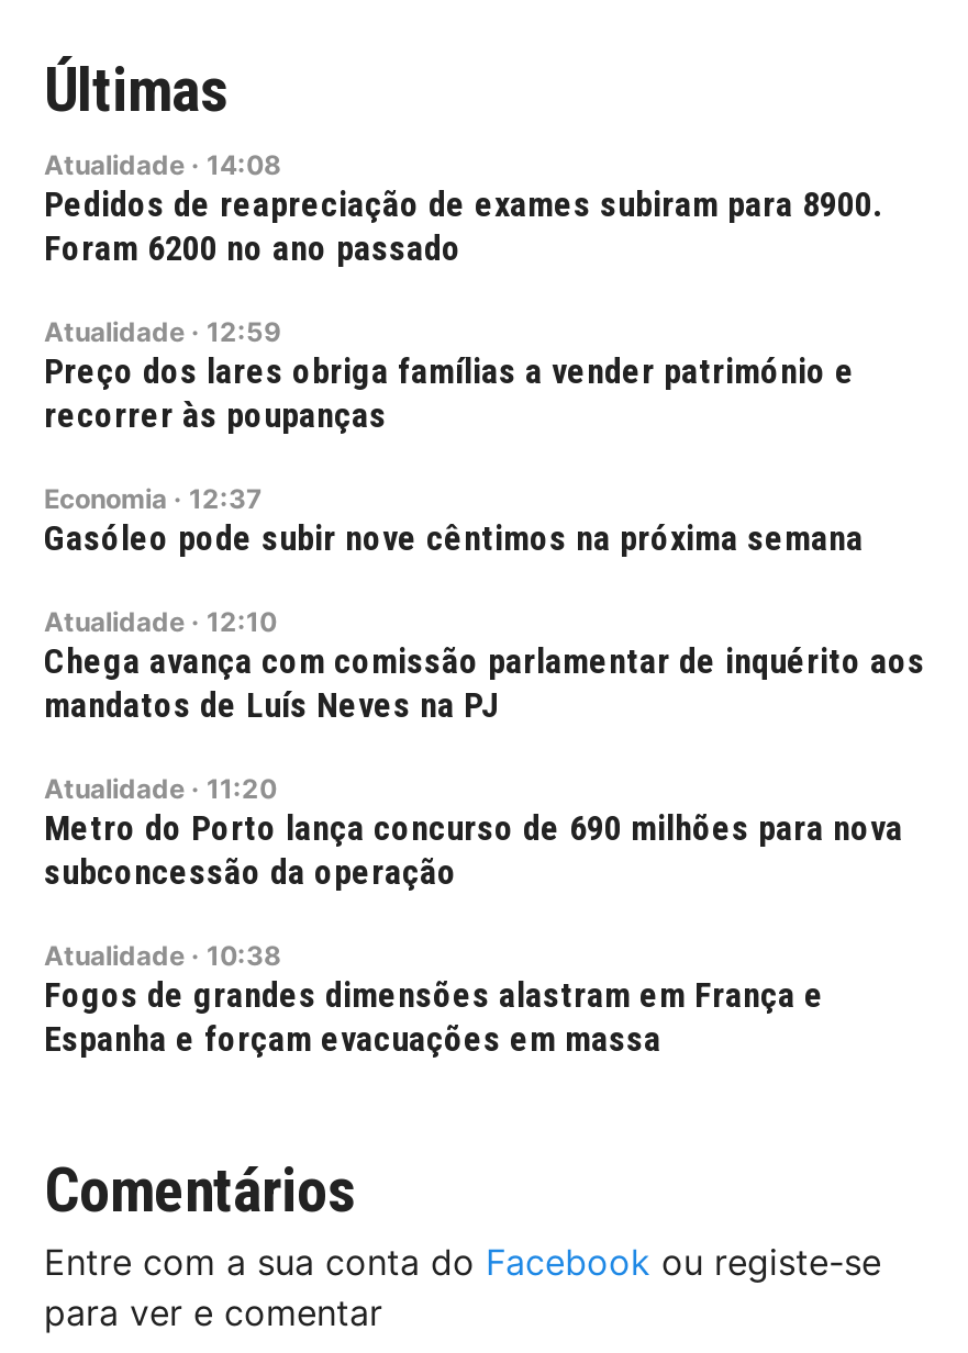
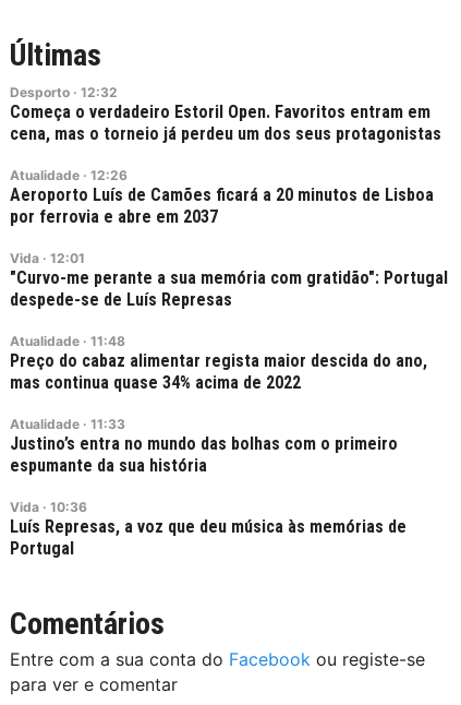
- Atualidade · 14:08
- Pedidos de reapreciação de exames subiram para 8900.
- Foram 6200 no ano passado
+ Desporto · 12:32
+ Começa o verdadeiro Estoril Open. Favoritos entram em
+ cena, mas o torneio já perdeu um dos seus protagonistas

- Atualidade · 12:59
- Preço dos lares obriga famílias a vender património e
- recorrer às poupanças
+ Atualidade · 12:26
+ Aeroporto Luís de Camões ficará a 20 minutos de Lisboa
+ por ferrovia e abre em 2037

- Economia · 12:37
- Gasóleo pode subir nove cêntimos na próxima semana
+ Vida · 12:01
+ "Curvo-me perante a sua memória com gratidão": Portugal
+ despede-se de Luís Represas

- Atualidade · 12:10
- Chega avança com comissão parlamentar de inquérito aos
- mandatos de Luís Neves na PJ
+ Atualidade · 11:48
+ Preço do cabaz alimentar regista maior descida do ano,
+ mas continua quase 34% acima de 2022

- Atualidade · 11:20
- Metro do Porto lança concurso de 690 milhões para nova
- subconcessão da operação
+ Atualidade · 11:33
+ Justino’s entra no mundo das bolhas com o primeiro
+ espumante da sua história

- Atualidade · 10:38
- Fogos de grandes dimensões alastram em França e
- Espanha e forçam evacuações em massa
+ Vida · 10:36
+ Luís Represas, a voz que deu música às memórias de
+ Portugal
